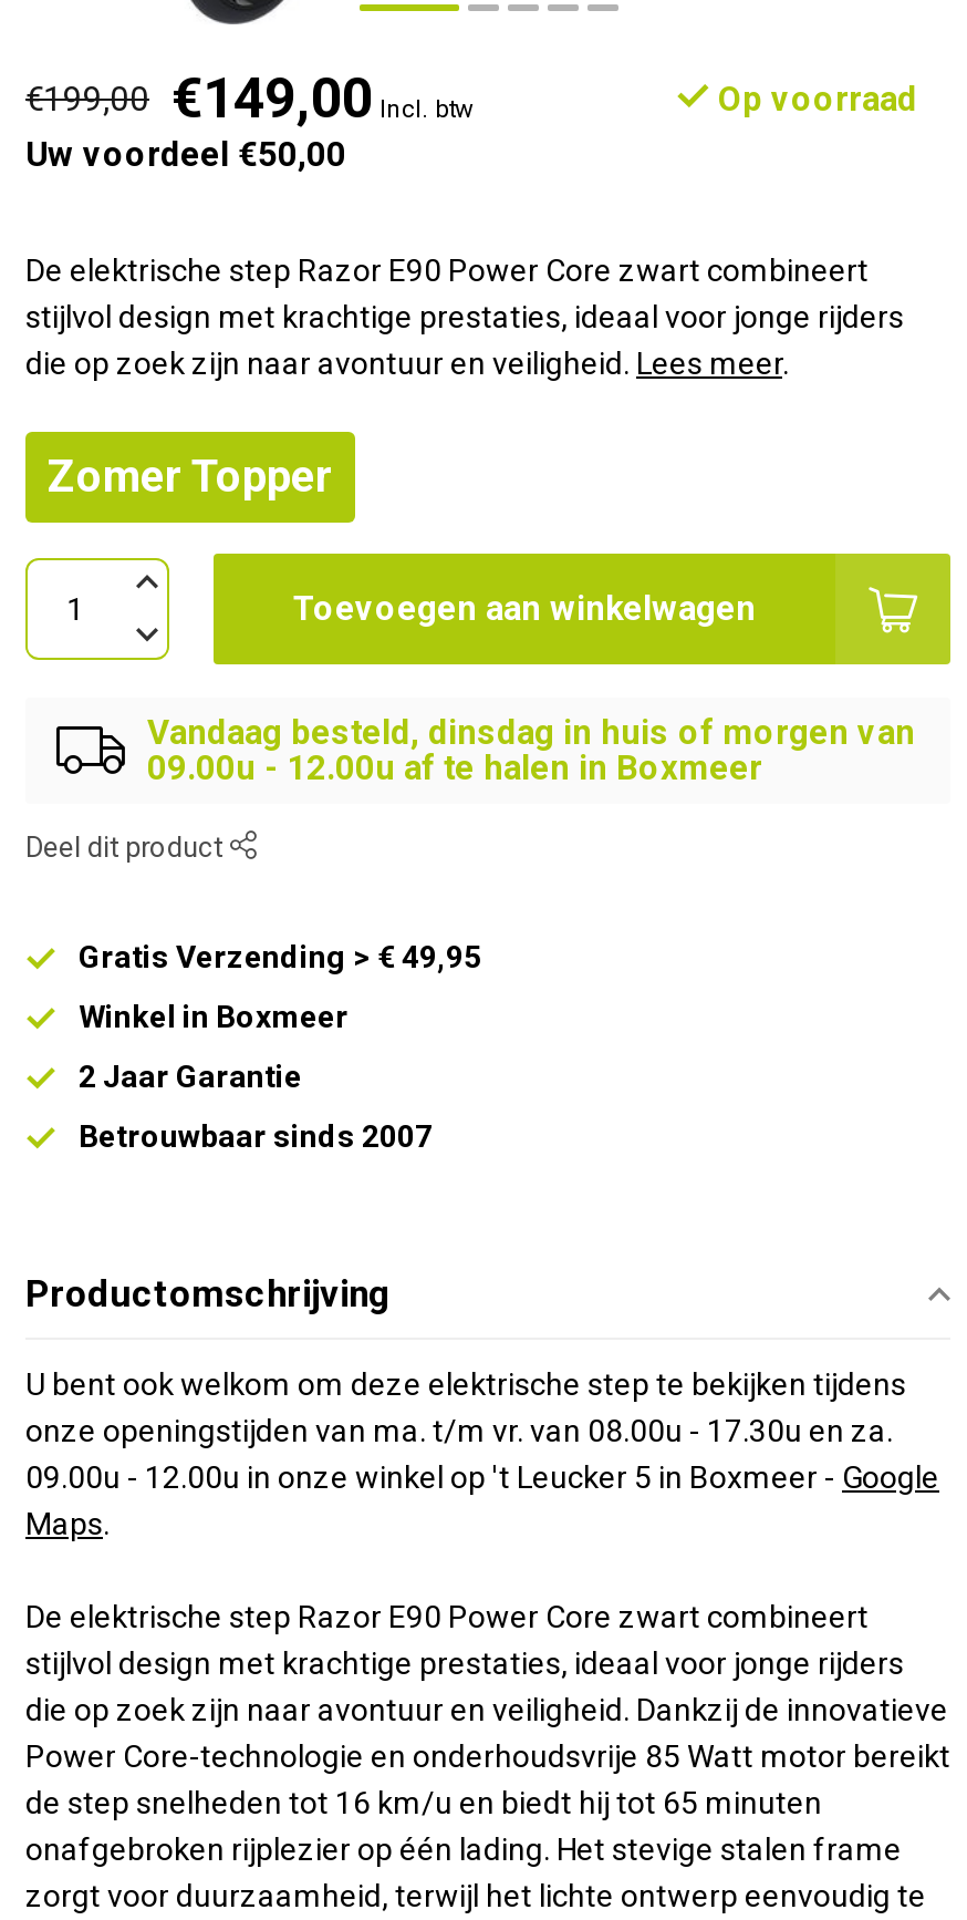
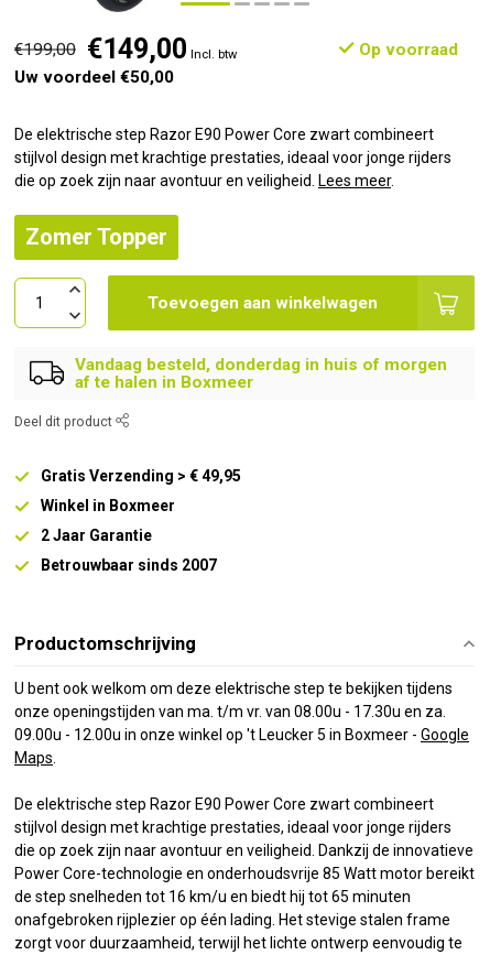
- Vandaag besteld, dinsdag in huis of morgen van
- 09.00u - 12.00u af te halen in Boxmeer
+ Vandaag besteld, donderdag in huis of morgen
+ af te halen in Boxmeer
